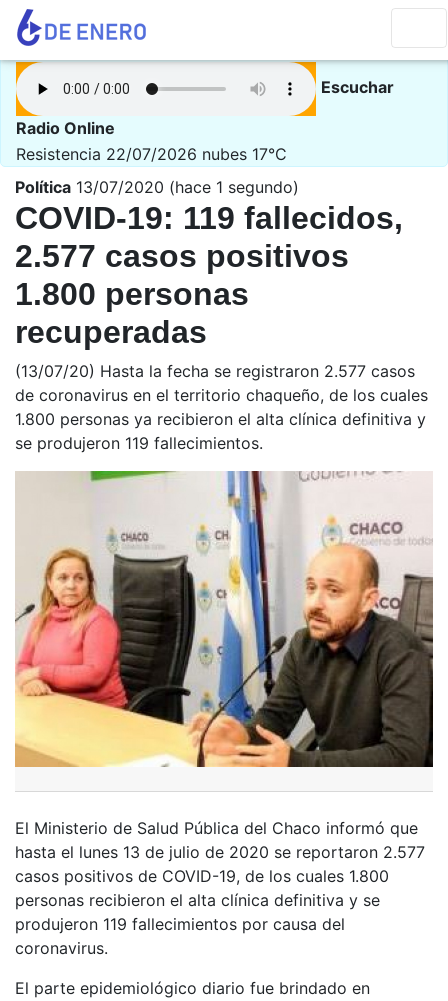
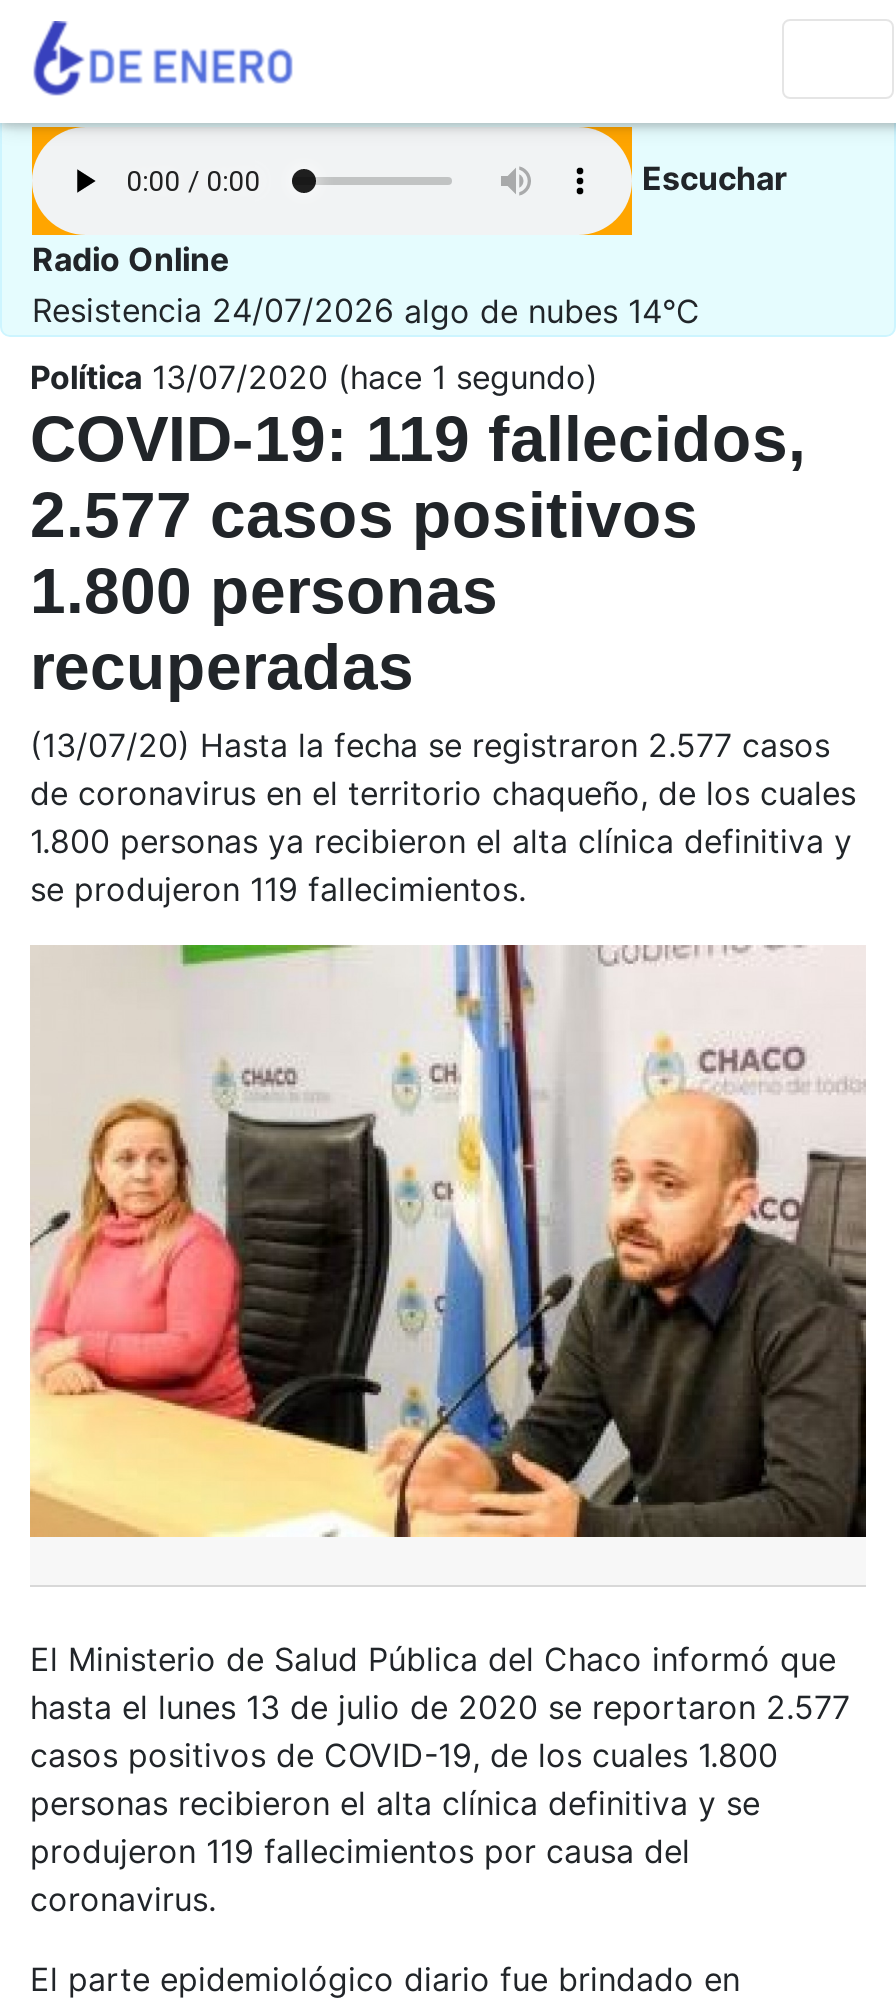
- Resistencia 22/07/2026 nubes 17°C
+ Resistencia 24/07/2026 algo de nubes 14°C
